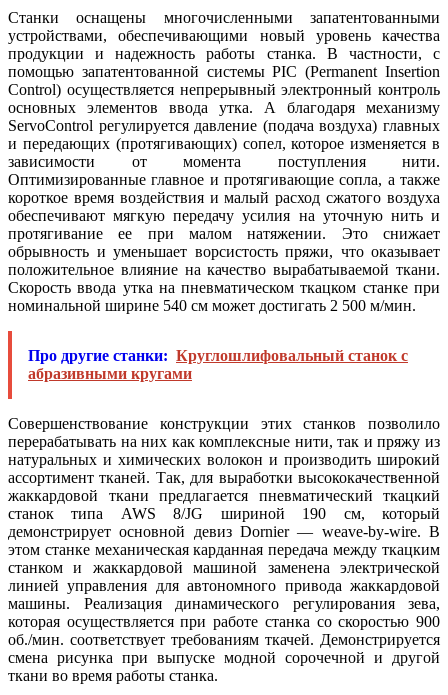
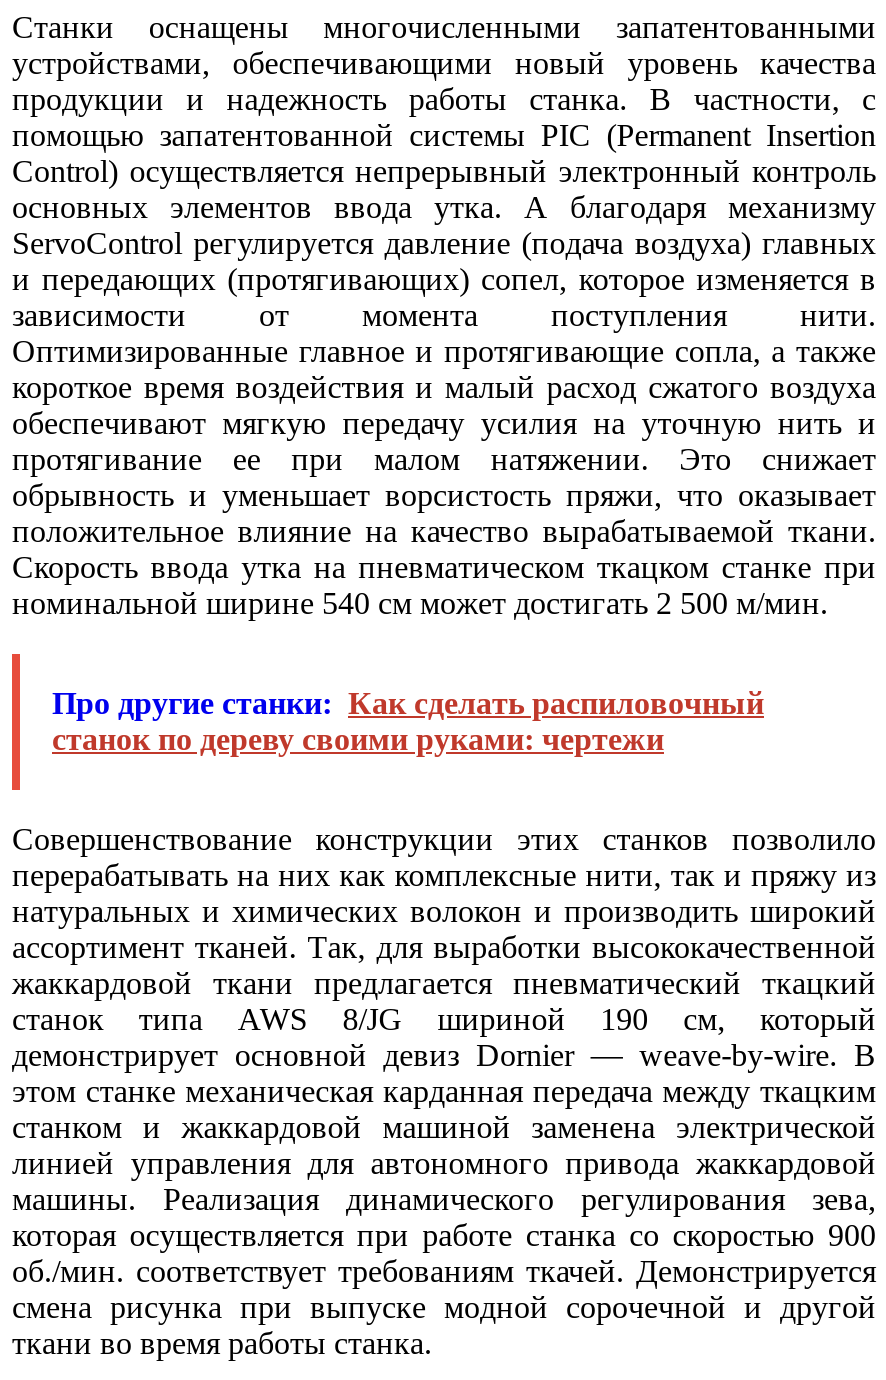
- Про другие станки: Круглошлифовальный станок с
- абразивными кругами
+ Про другие станки: Как сделать распиловочный
+ станок по дереву своими руками: чертежи
